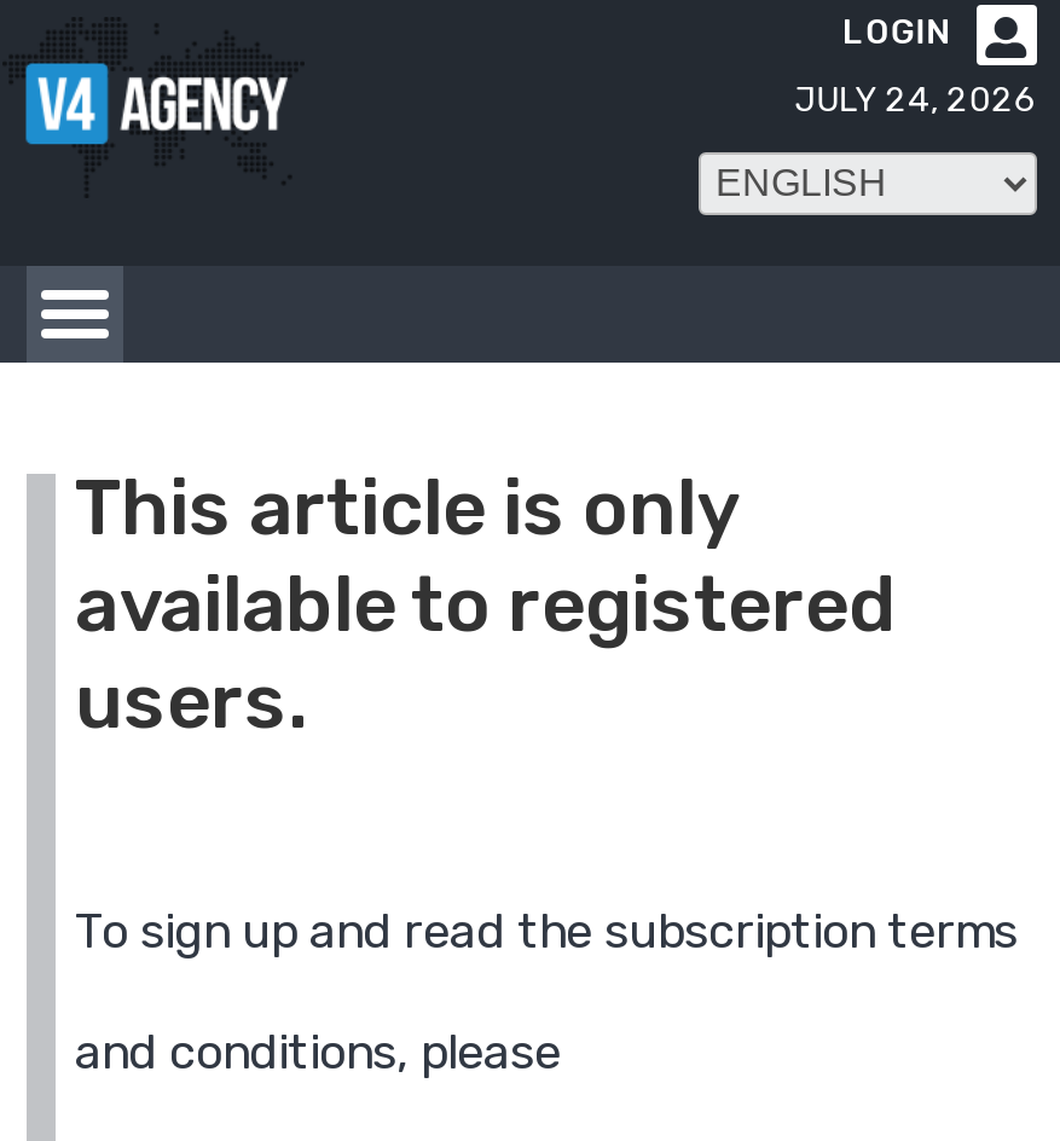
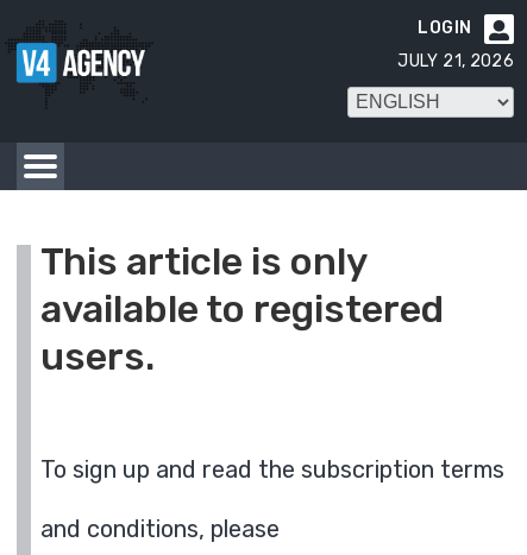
- JULY 24, 2026
+ JULY 21, 2026
